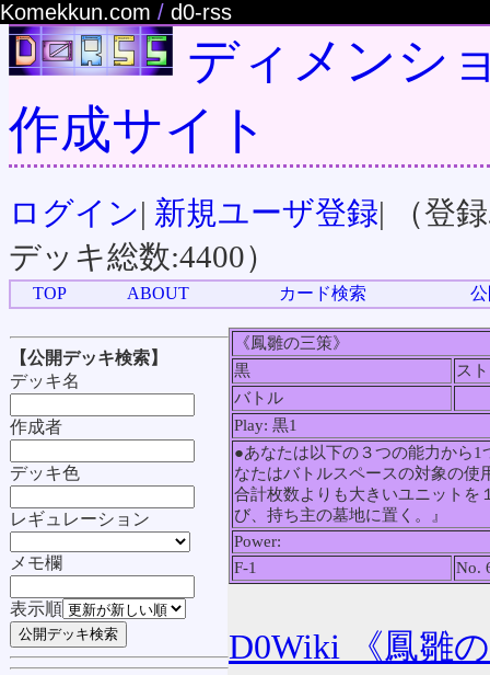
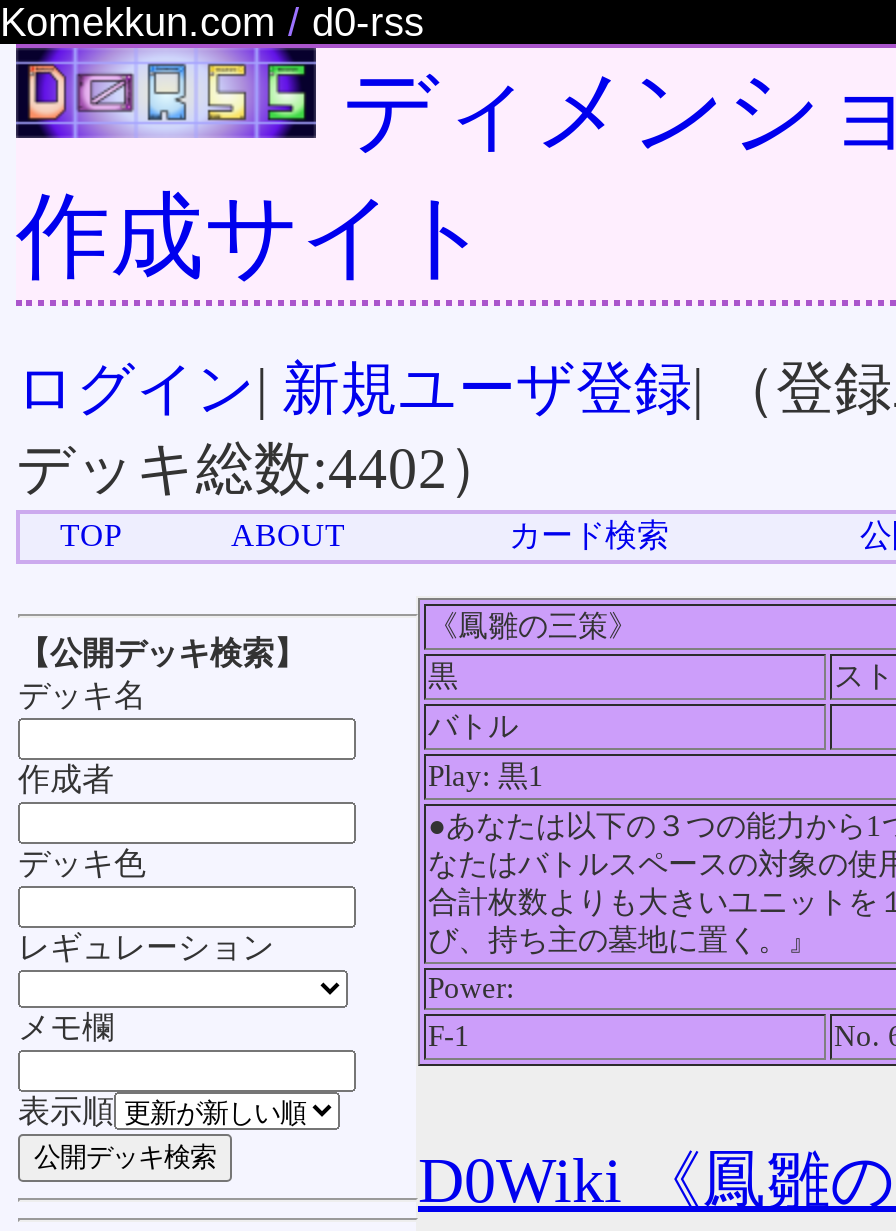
- デッキ総数:4400）
+ デッキ総数:4402）
